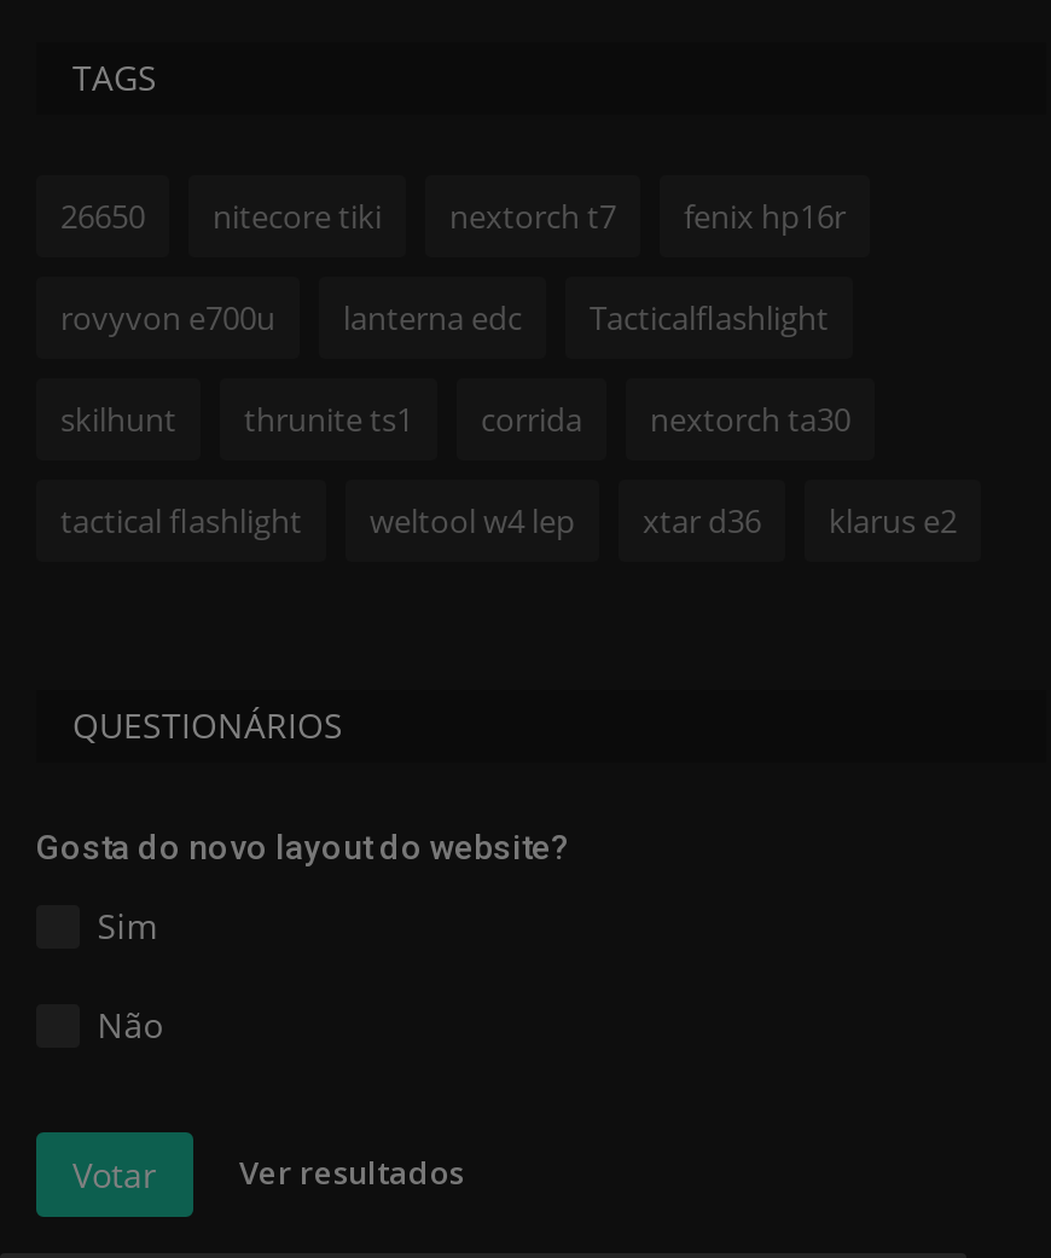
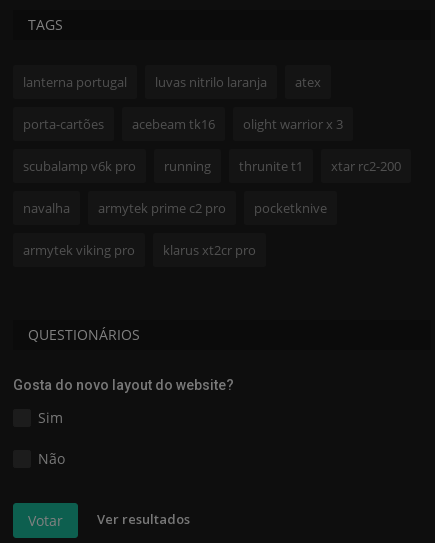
- 26650
- nitecore tiki
- nextorch t7
- fenix hp16r
- rovyvon e700u
- lanterna edc
- Tacticalflashlight
- skilhunt
- thrunite ts1
- corrida
- nextorch ta30
- tactical flashlight
- weltool w4 lep
- xtar d36
- klarus e2
+ lanterna portugal
+ luvas nitrilo laranja
+ atex
+ porta-cartões
+ acebeam tk16
+ olight warrior x 3
+ scubalamp v6k pro
+ running
+ thrunite t1
+ xtar rc2-200
+ navalha
+ armytek prime c2 pro
+ pocketknive
+ armytek viking pro
+ klarus xt2cr pro
